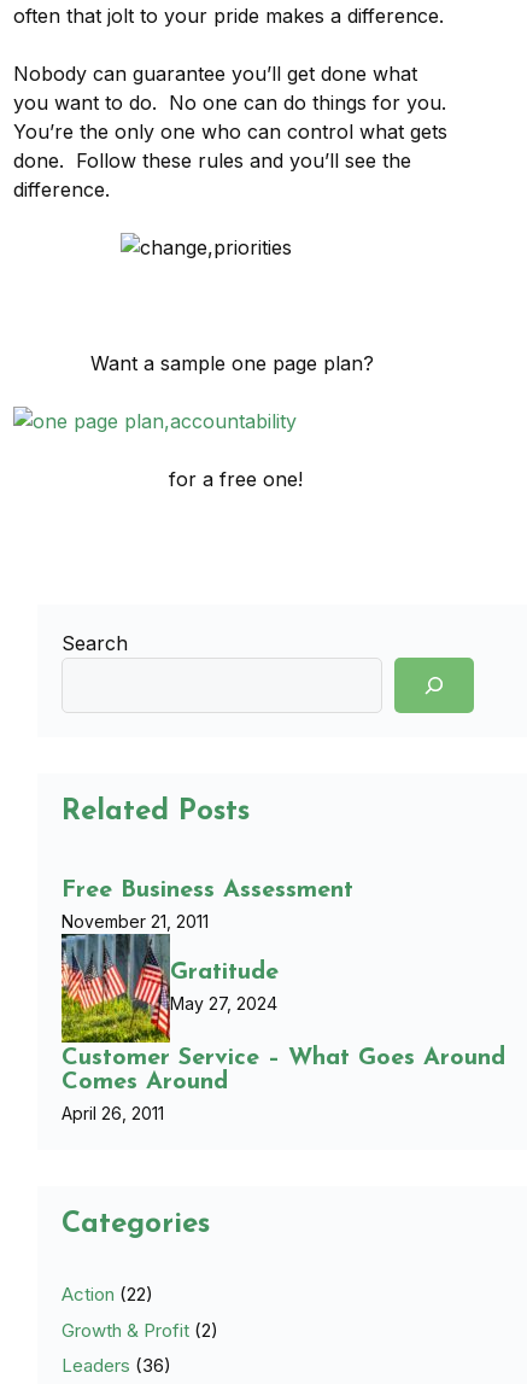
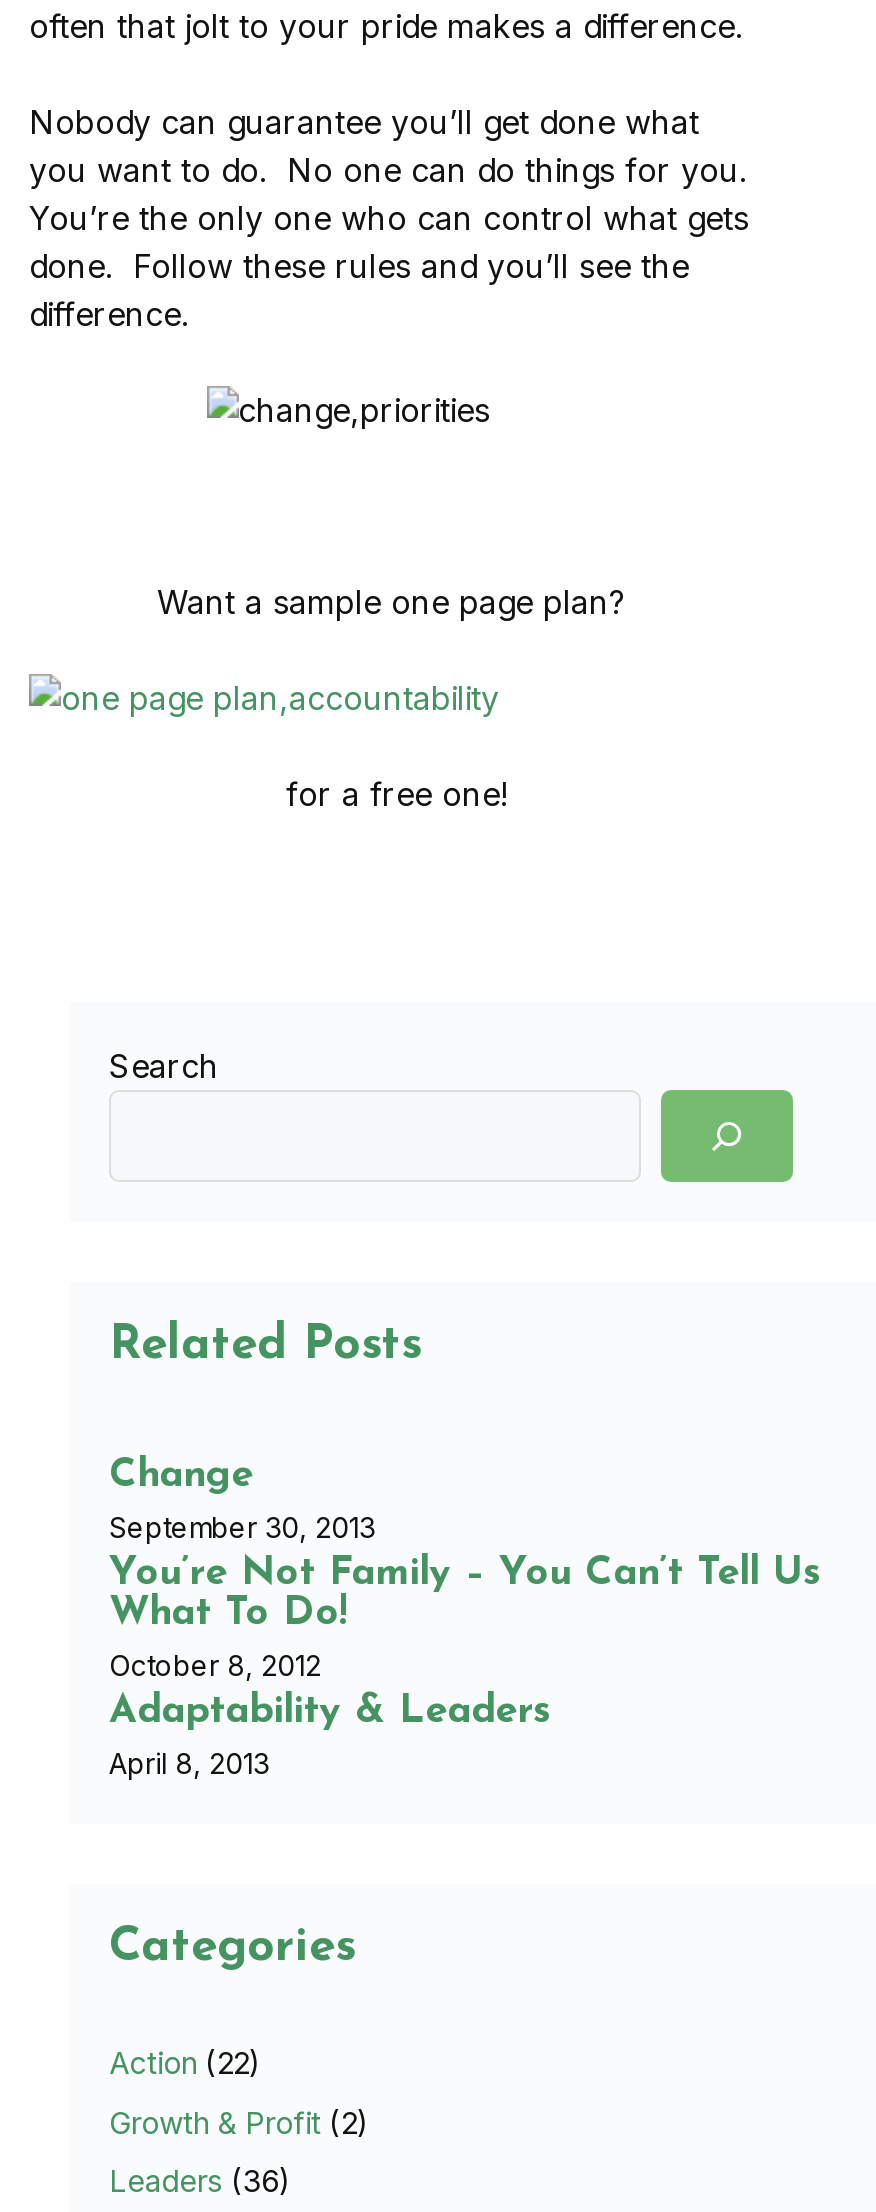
- Free Business Assessment
- November 21, 2011
- Gratitude
- May 27, 2024
- Customer Service – What Goes Around
- Comes Around
- April 26, 2011
+ Change
+ September 30, 2013
+ You’re Not Family – You Can’t Tell Us
+ What To Do!
+ October 8, 2012
+ Adaptability & Leaders
+ April 8, 2013
